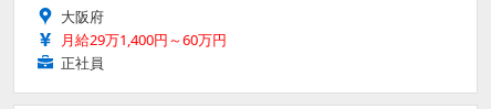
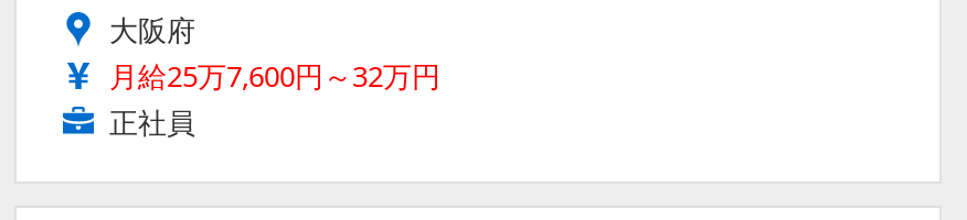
- 月給29万1,400円～60万円
+ 月給25万7,600円～32万円
